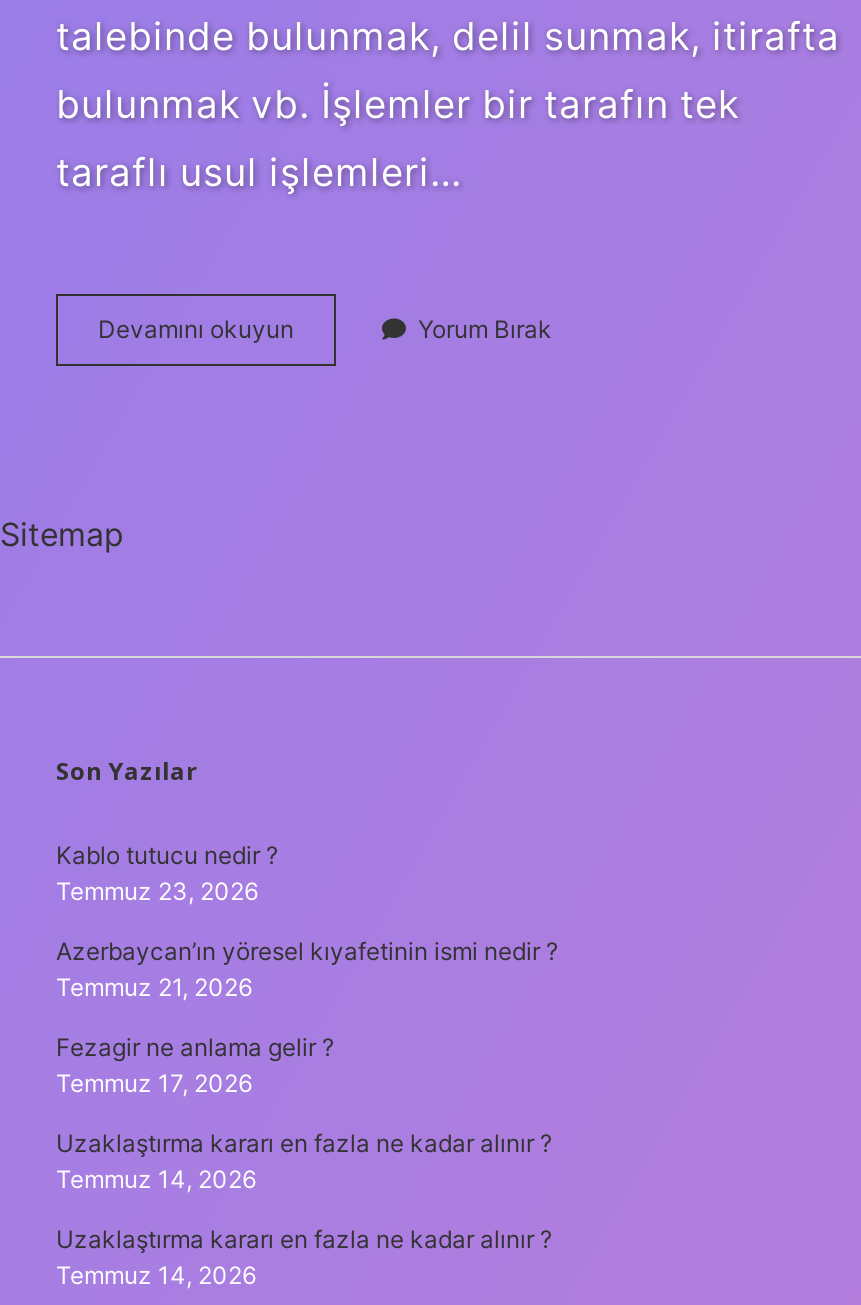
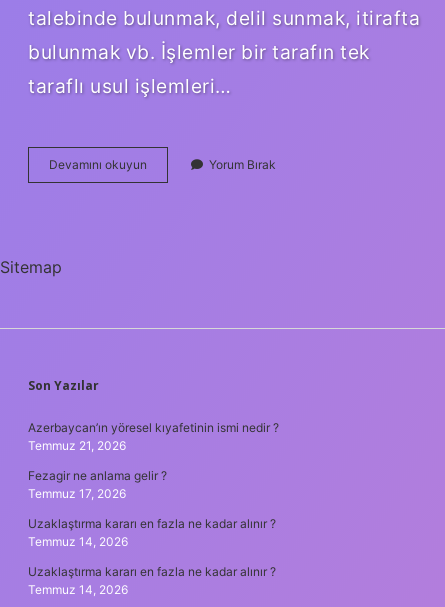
- Kablo tutucu nedir ?
- Temmuz 23, 2026
